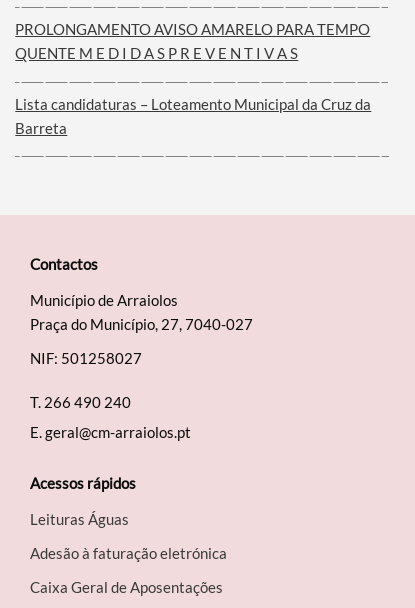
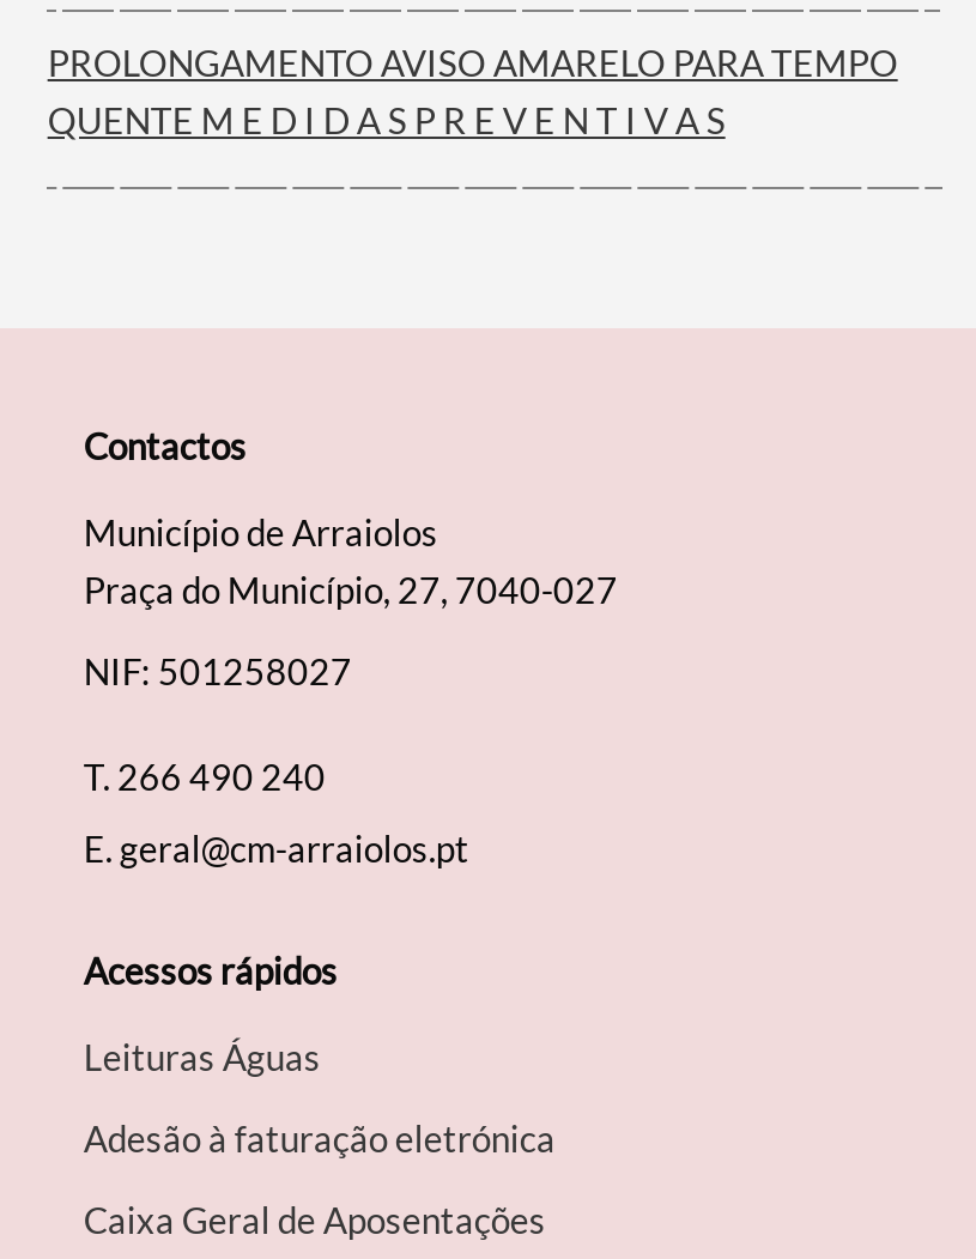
- Lista candidaturas – Loteamento Municipal da Cruz da
- Barreta
